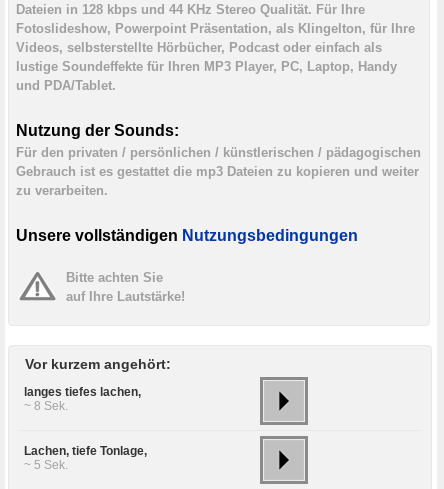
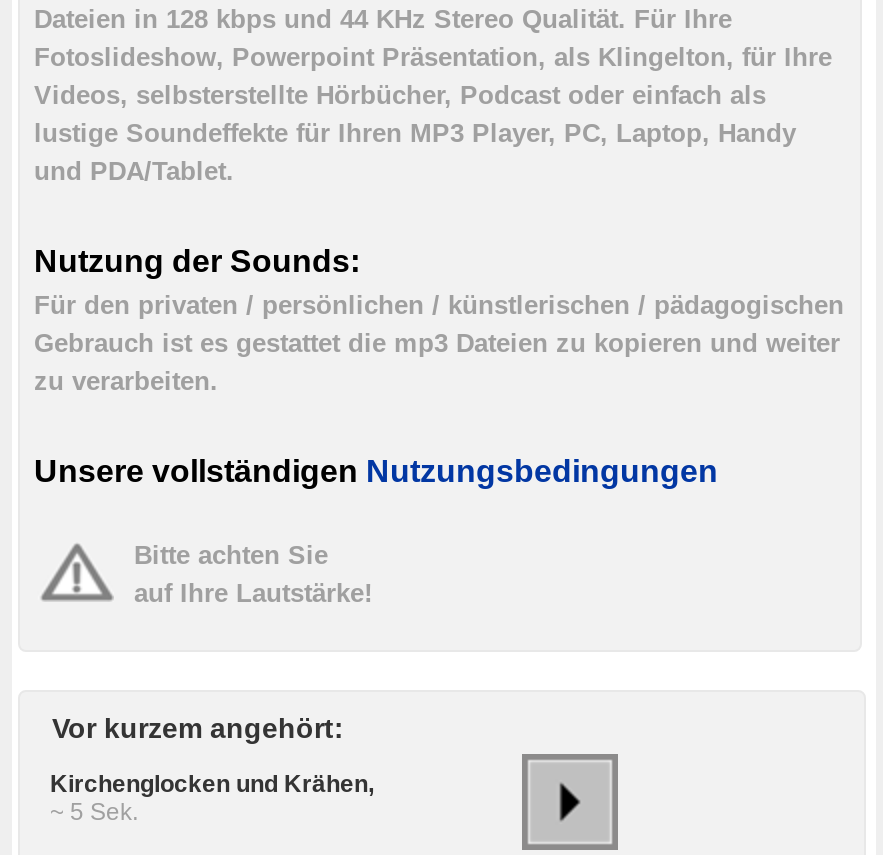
- langes tiefes lachen,
- ~ 8 Sek.
- Lachen, tiefe Tonlage,
+ Kirchenglocken und Krähen,
